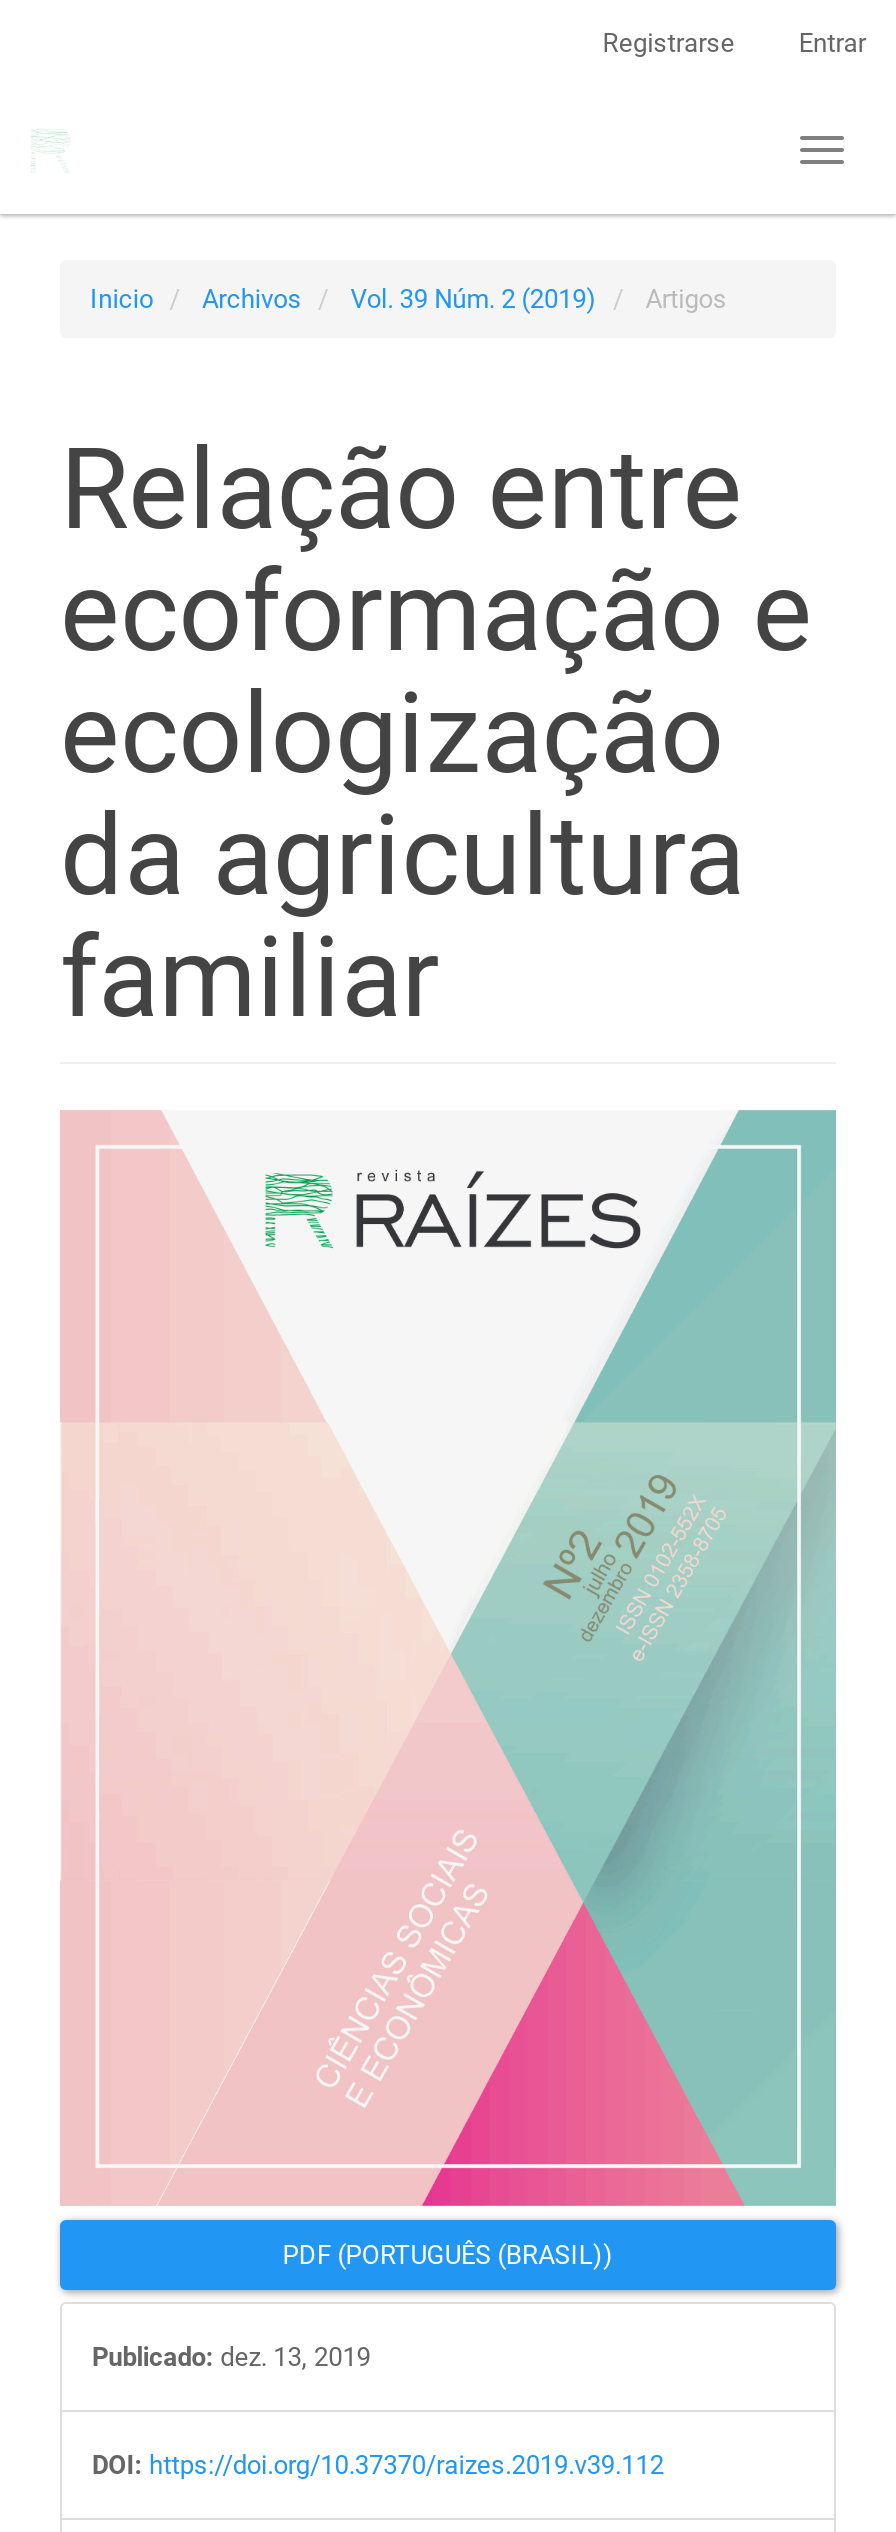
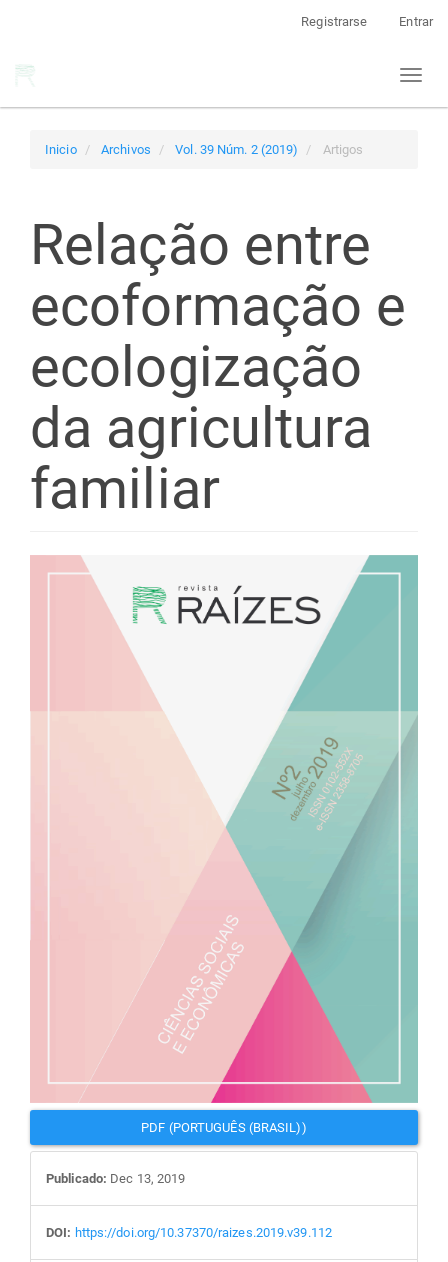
- Publicado: dez. 13, 2019
+ Publicado: Dec 13, 2019
